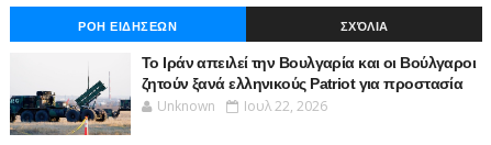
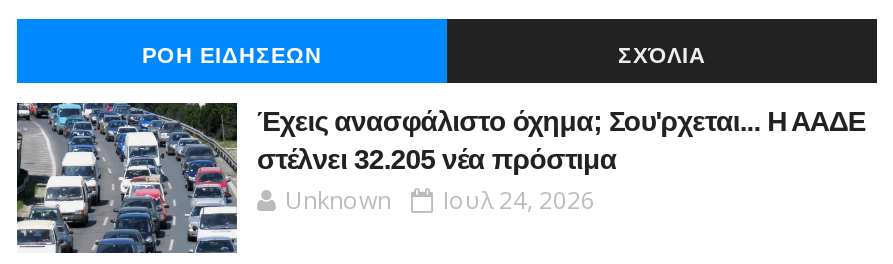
- [image]
- Το Ιράν απειλεί την Βουλγαρία και οι Βούλγαροι
- ζητούν ξανά ελληνικούς Patriot για προστασία
+ [image]
+ Έχεις ανασφάλιστο όχημα; Σου'ρχεται... Η ΑΑΔΕ
+ στέλνει 32.205 νέα πρόστιμα

- Unknown Ιουλ 22, 2026
+ Unknown Ιουλ 24, 2026
